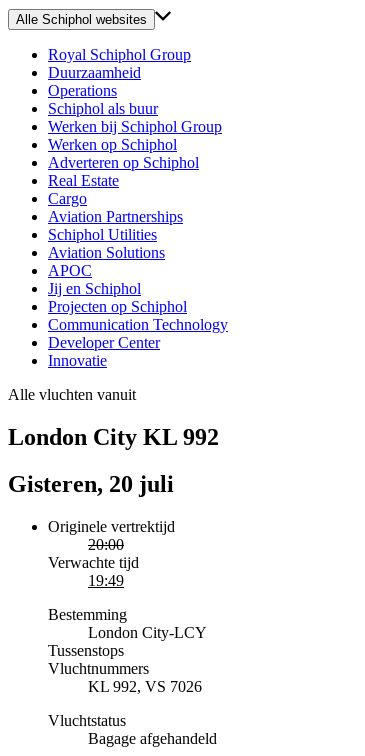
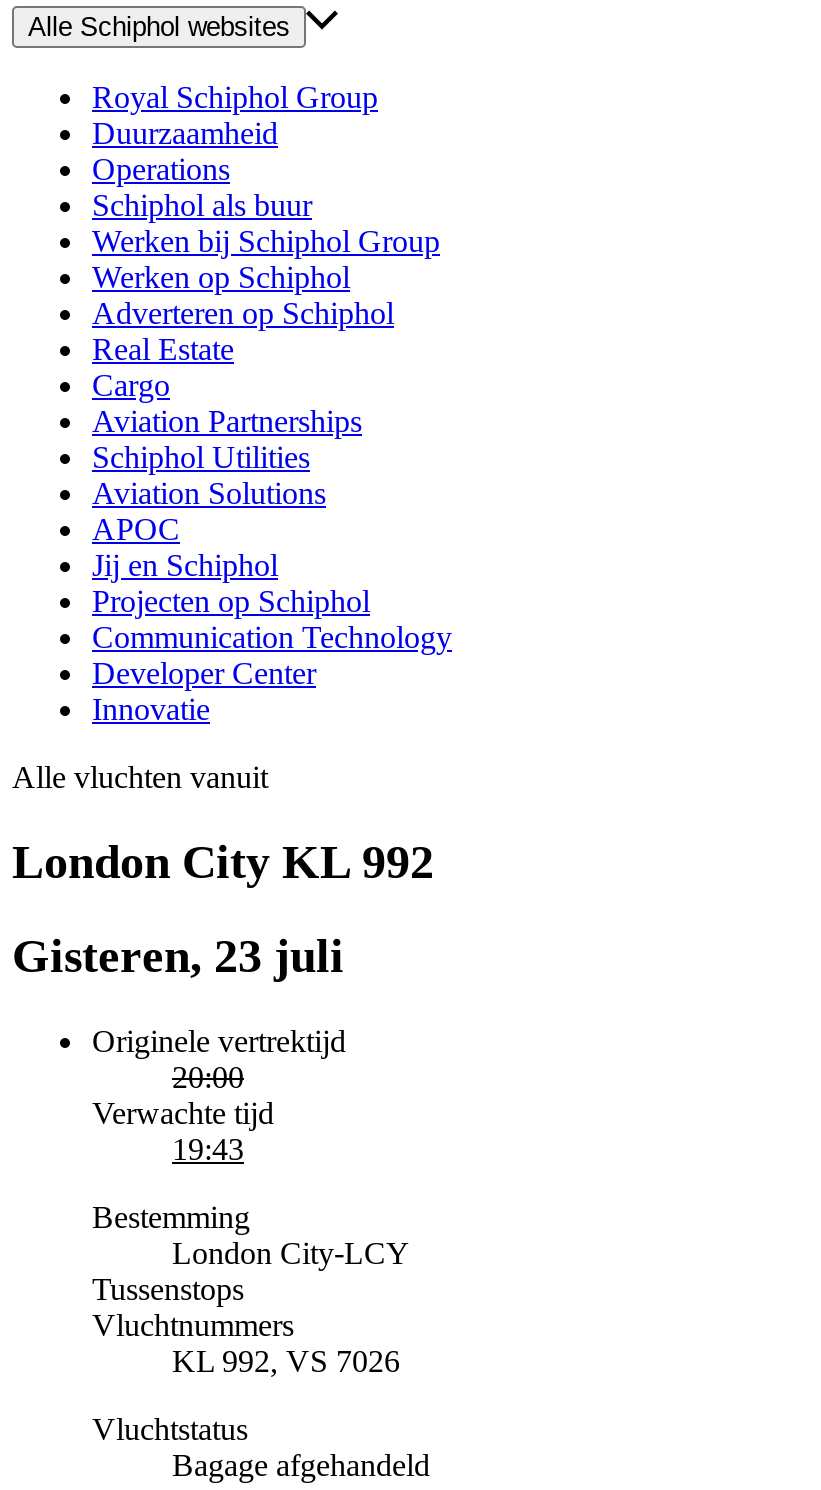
- Gisteren, 20 juli
+ Gisteren, 23 juli

- 19:49
+ 19:43
